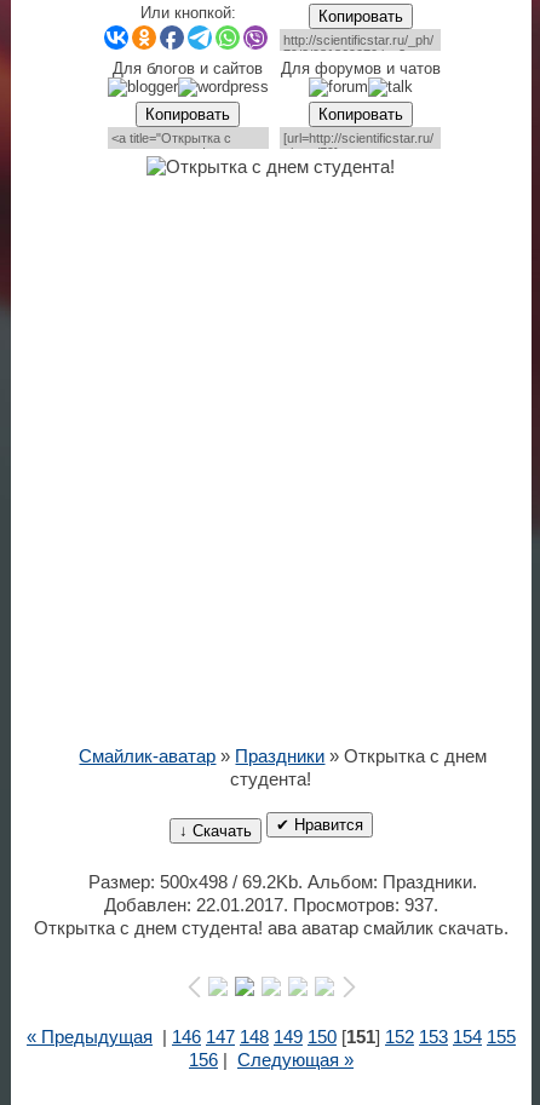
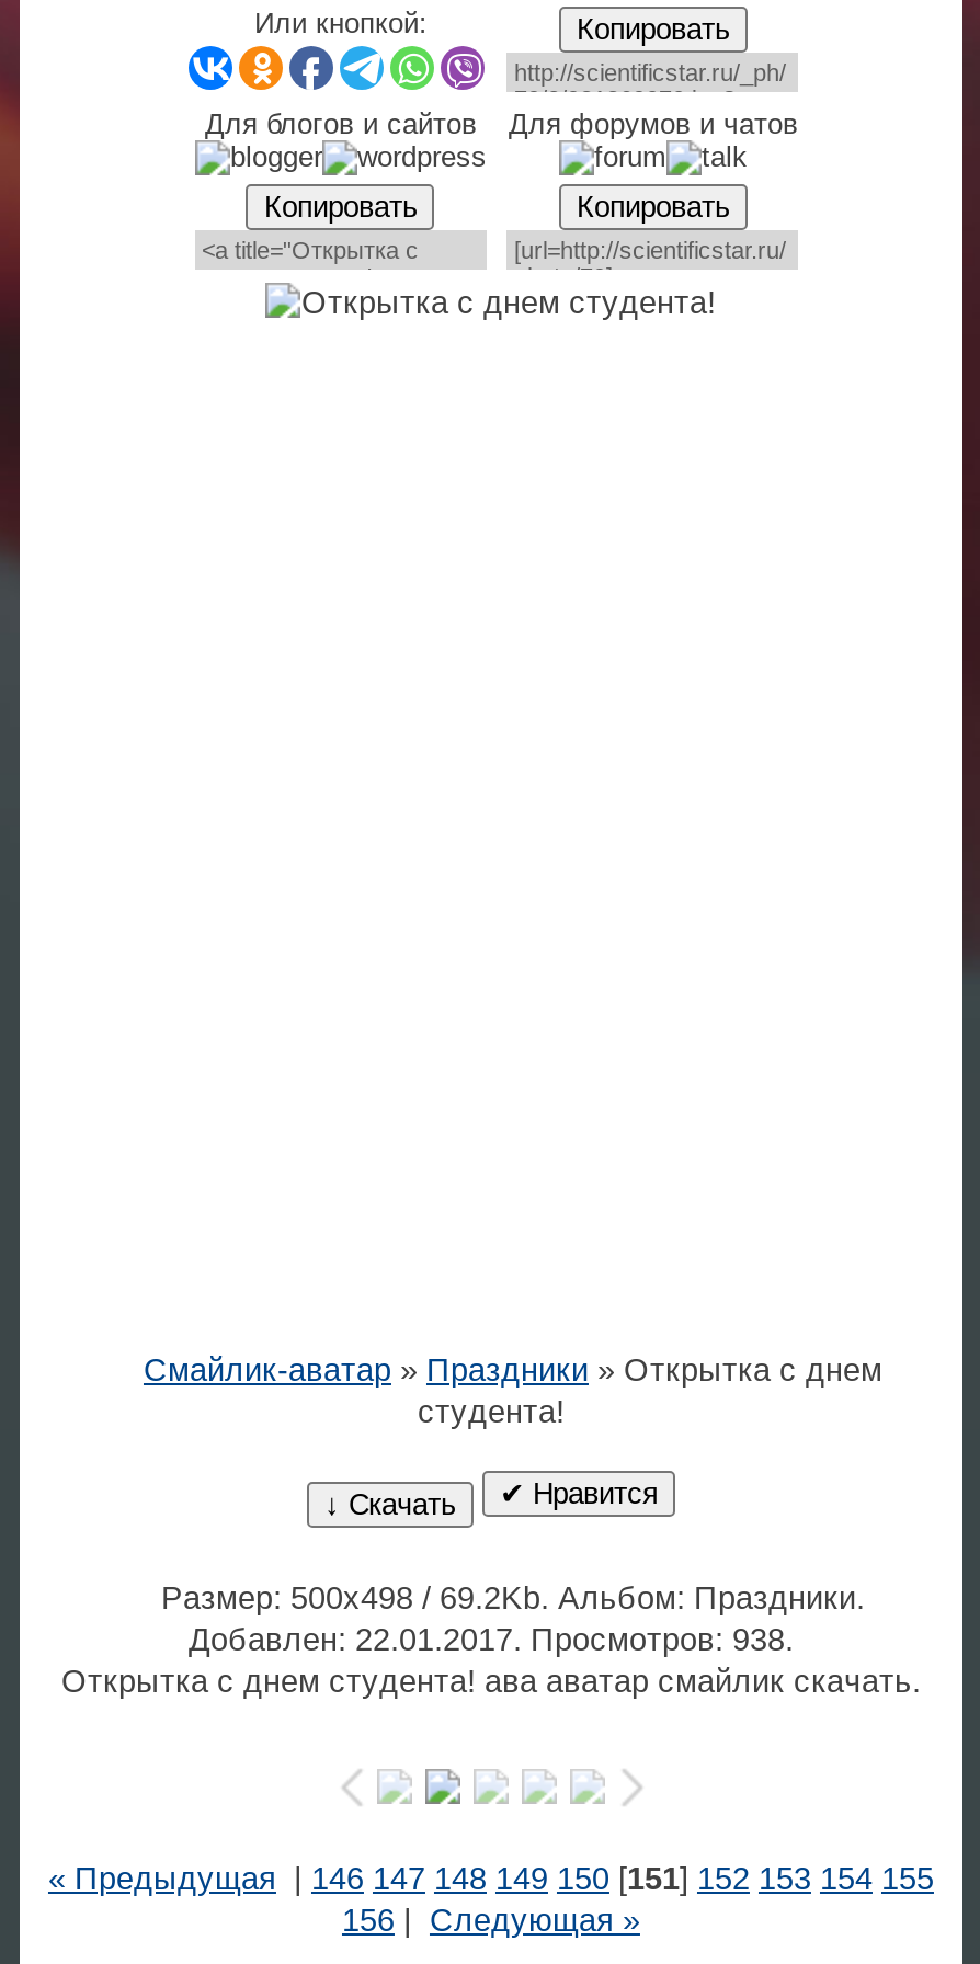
- Добавлен: 22.01.2017. Просмотров: 937.
+ Добавлен: 22.01.2017. Просмотров: 938.
